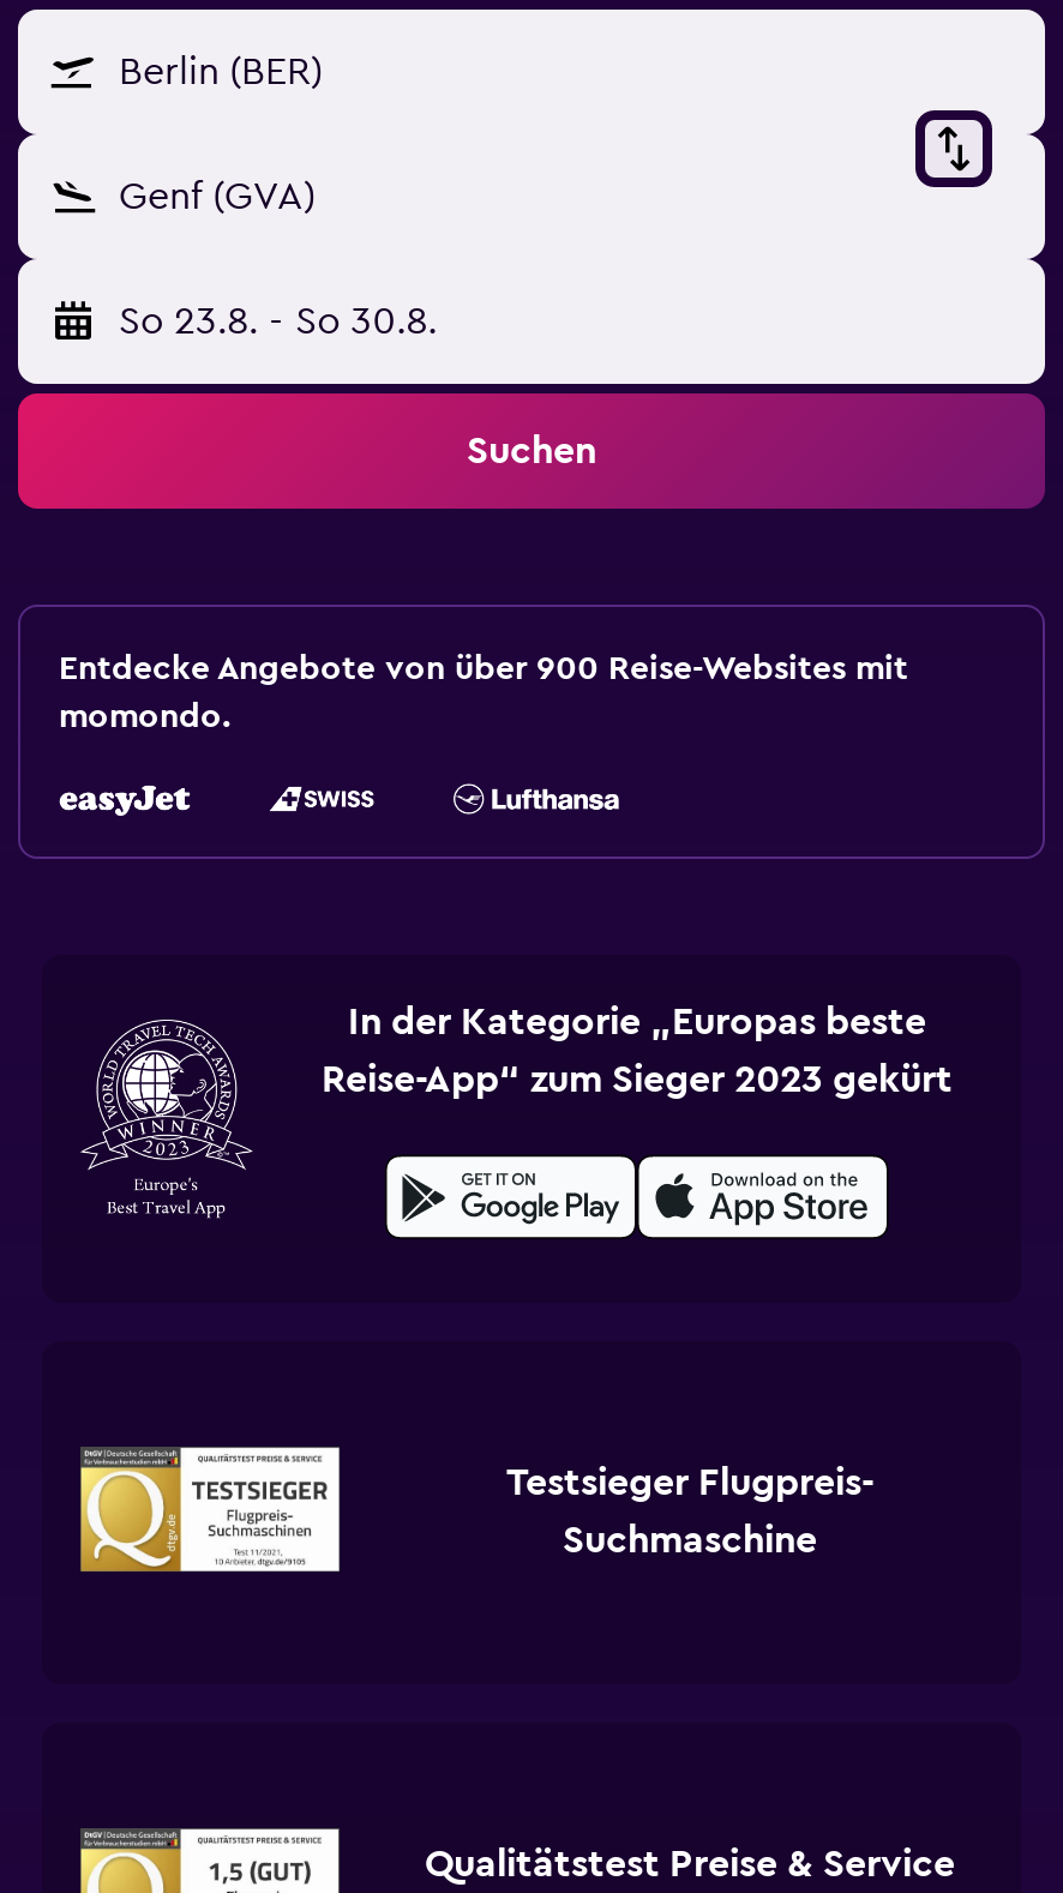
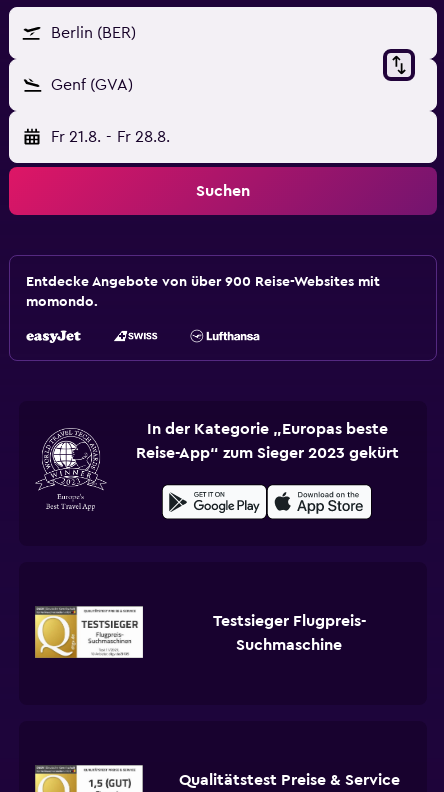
- So 23.8. - So 30.8.
+ Fr 21.8. - Fr 28.8.
